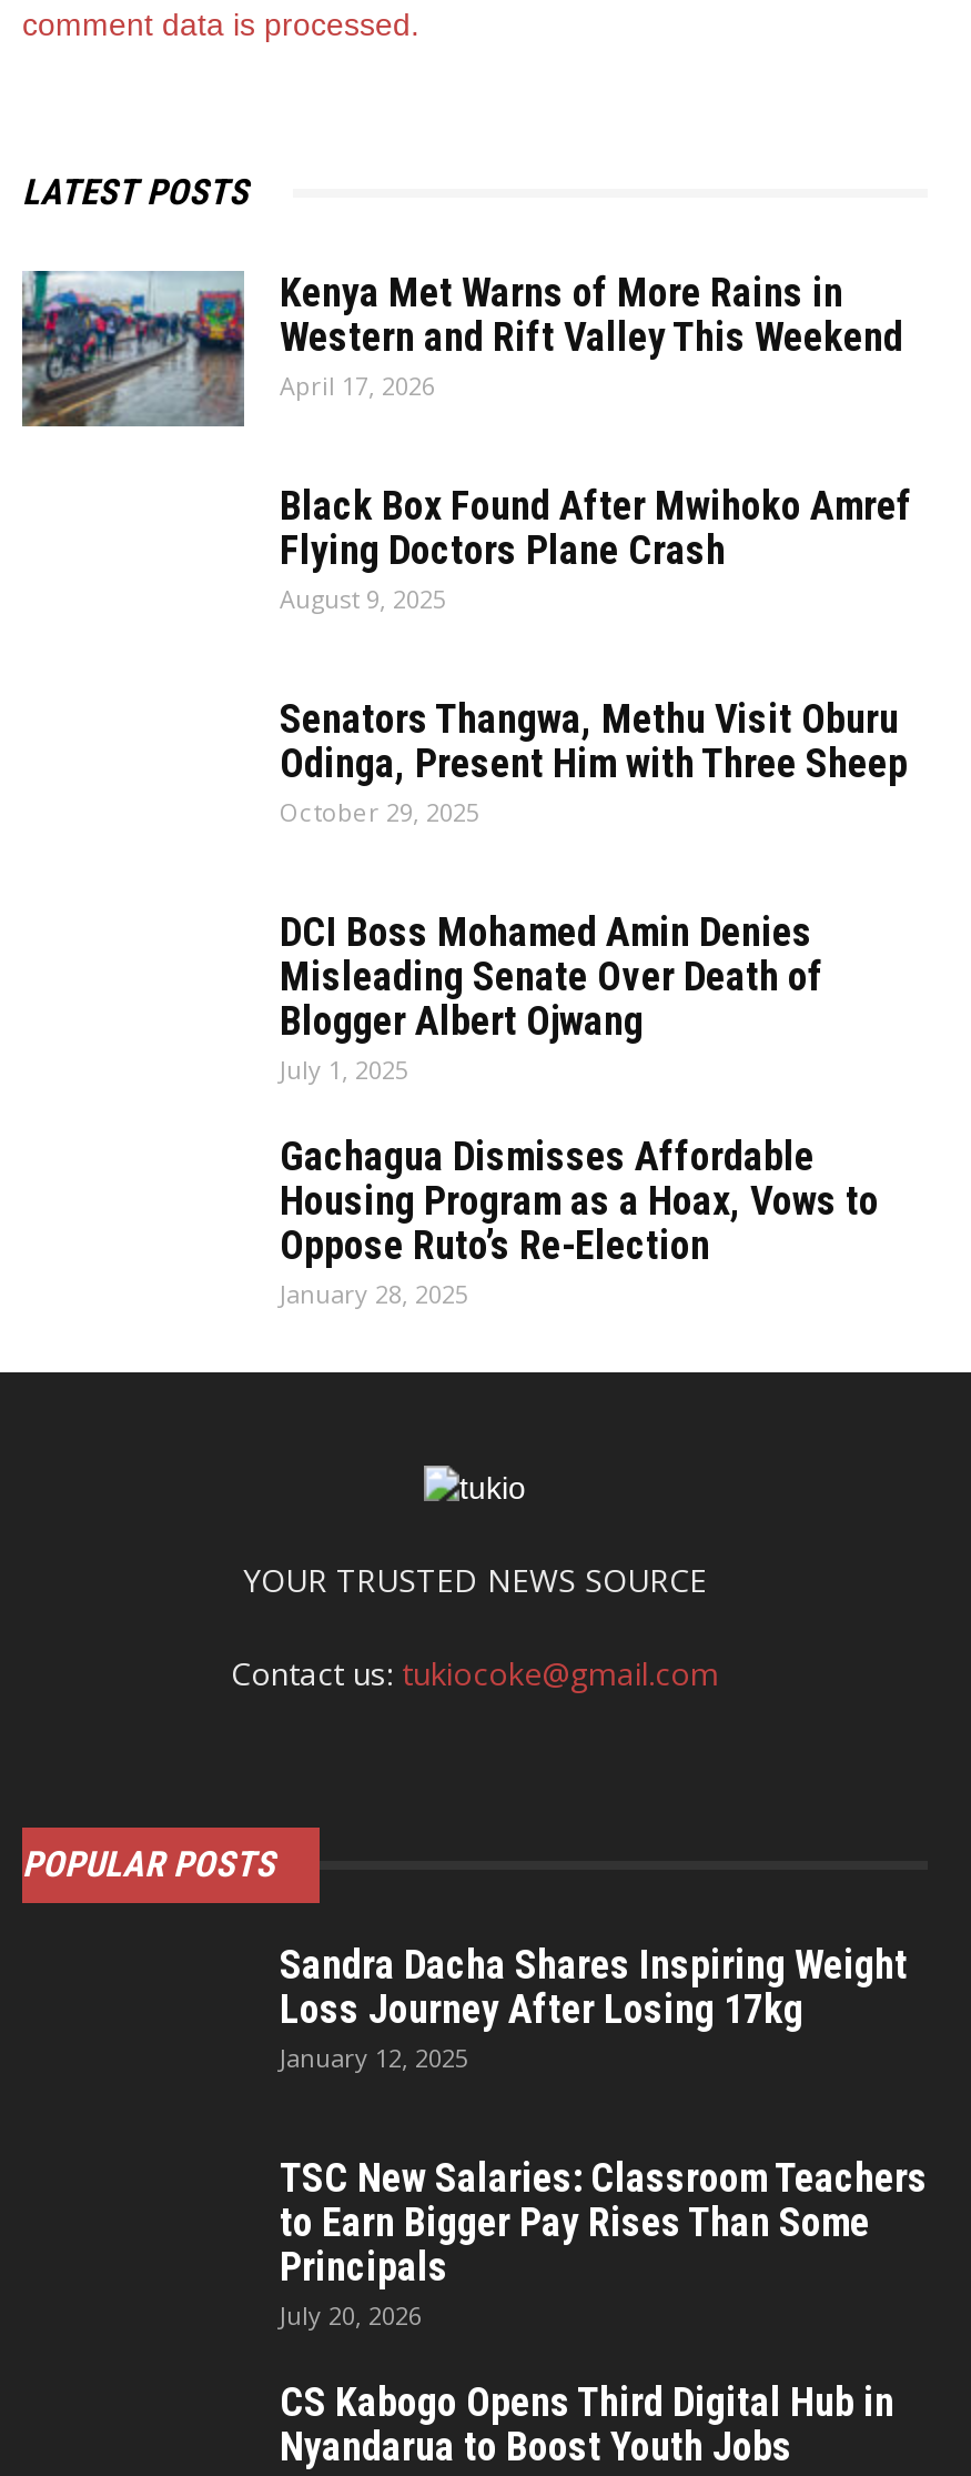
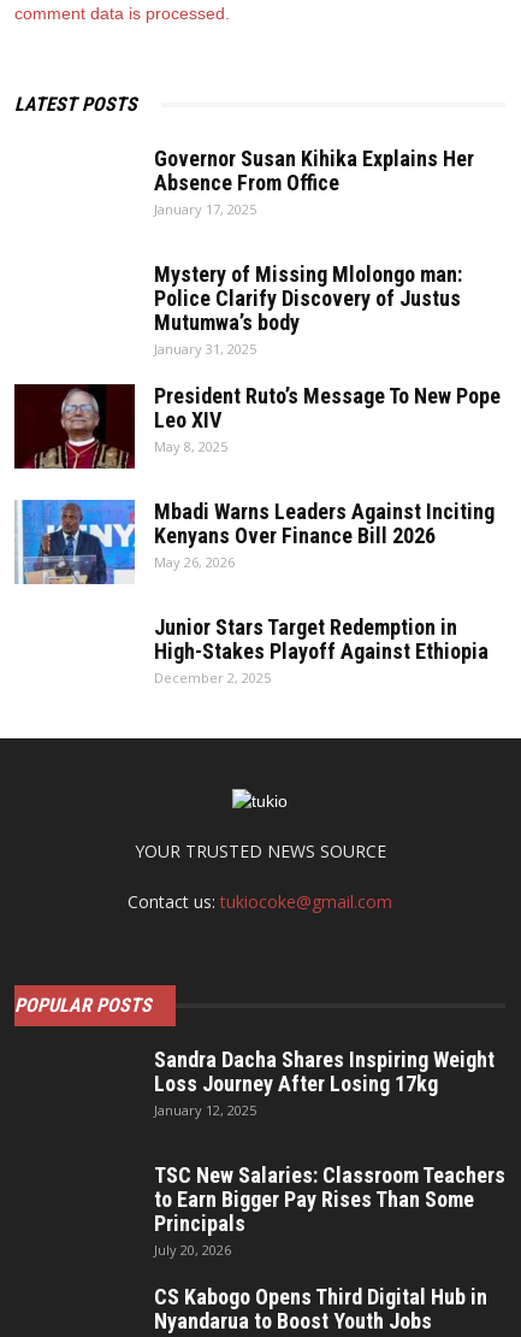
+ [image]

+ [image]

- [image]

- Kenya Met Warns of More Rains in
- Western and Rift Valley This Weekend
- April 17, 2026
+ Governor Susan Kihika Explains Her
+ Absence From Office
+ January 17, 2025

- Black Box Found After Mwihoko Amref
- Flying Doctors Plane Crash
- August 9, 2025
+ Mystery of Missing Mlolongo man:
+ Police Clarify Discovery of Justus
+ Mutumwa’s body
+ January 31, 2025

- Senators Thangwa, Methu Visit Oburu
- Odinga, Present Him with Three Sheep
- October 29, 2025
+ President Ruto’s Message To New Pope
+ Leo XIV
+ May 8, 2025

- DCI Boss Mohamed Amin Denies
- Misleading Senate Over Death of
- Blogger Albert Ojwang
- July 1, 2025
+ Mbadi Warns Leaders Against Inciting
+ Kenyans Over Finance Bill 2026
+ May 26, 2026

- Gachagua Dismisses Affordable
- Housing Program as a Hoax, Vows to
- Oppose Ruto’s Re-Election
- January 28, 2025
+ Junior Stars Target Redemption in
+ High-Stakes Playoff Against Ethiopia
+ December 2, 2025
